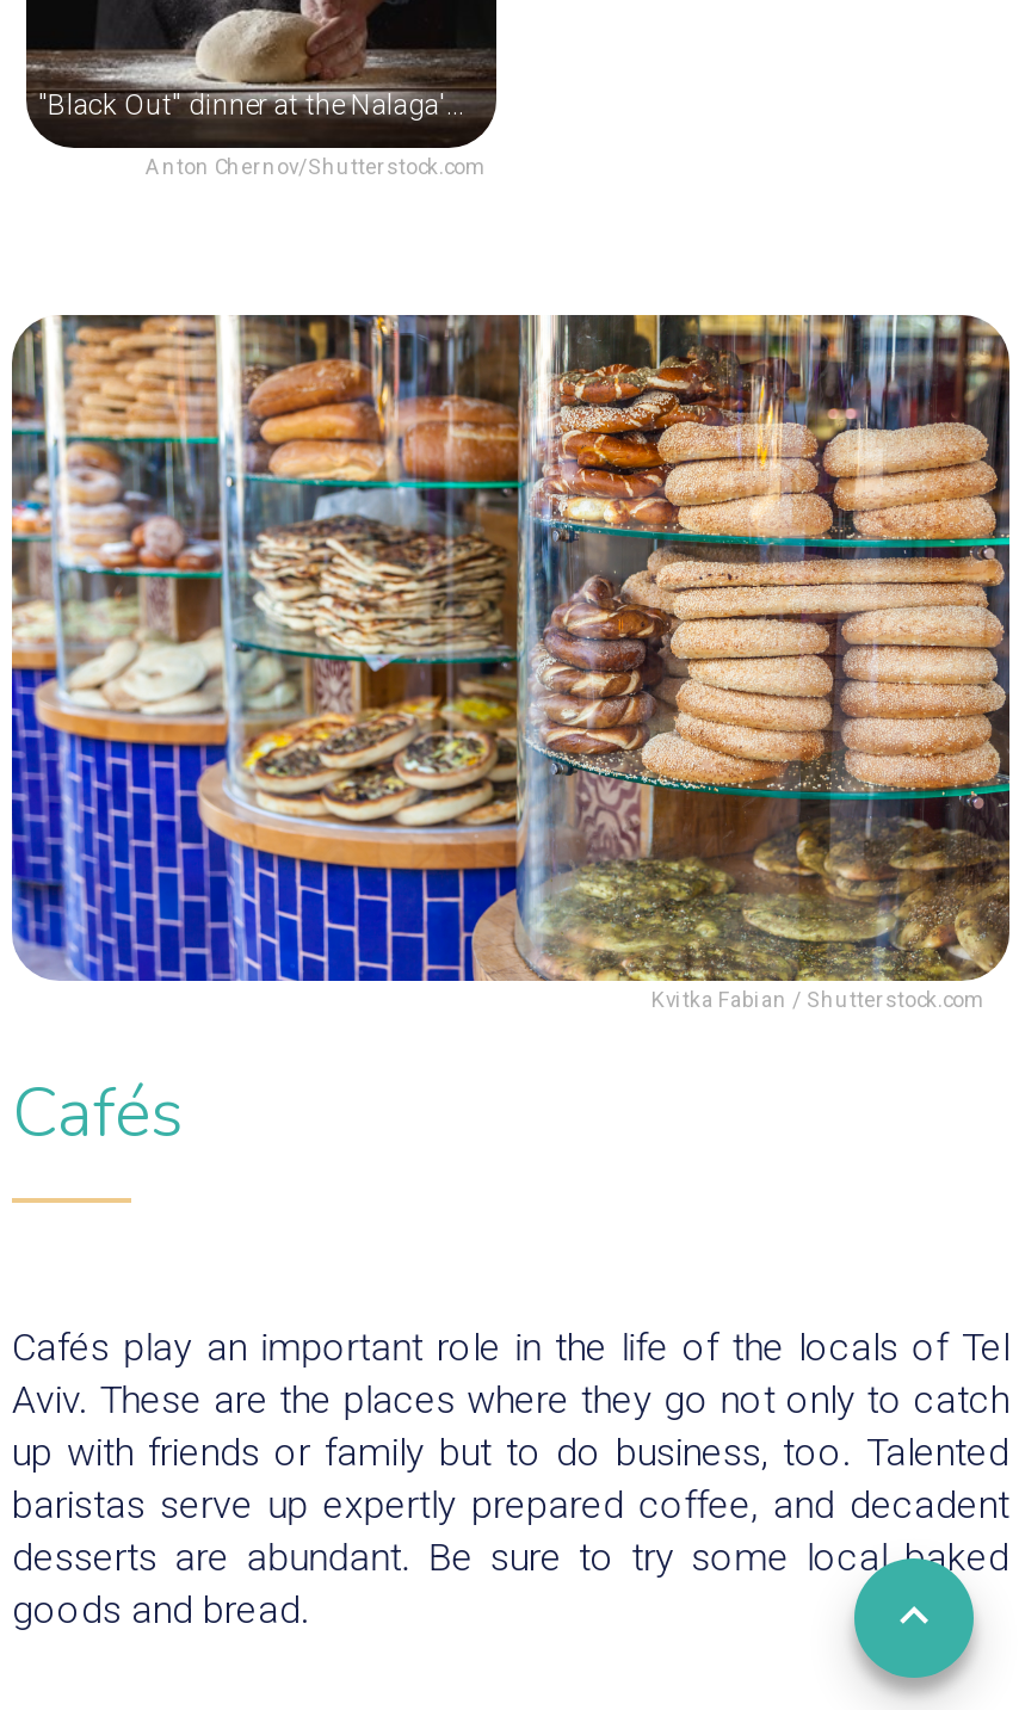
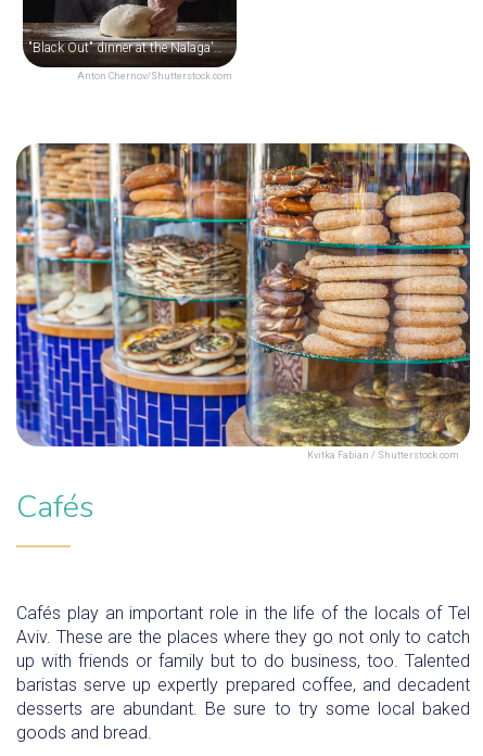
- [image]
